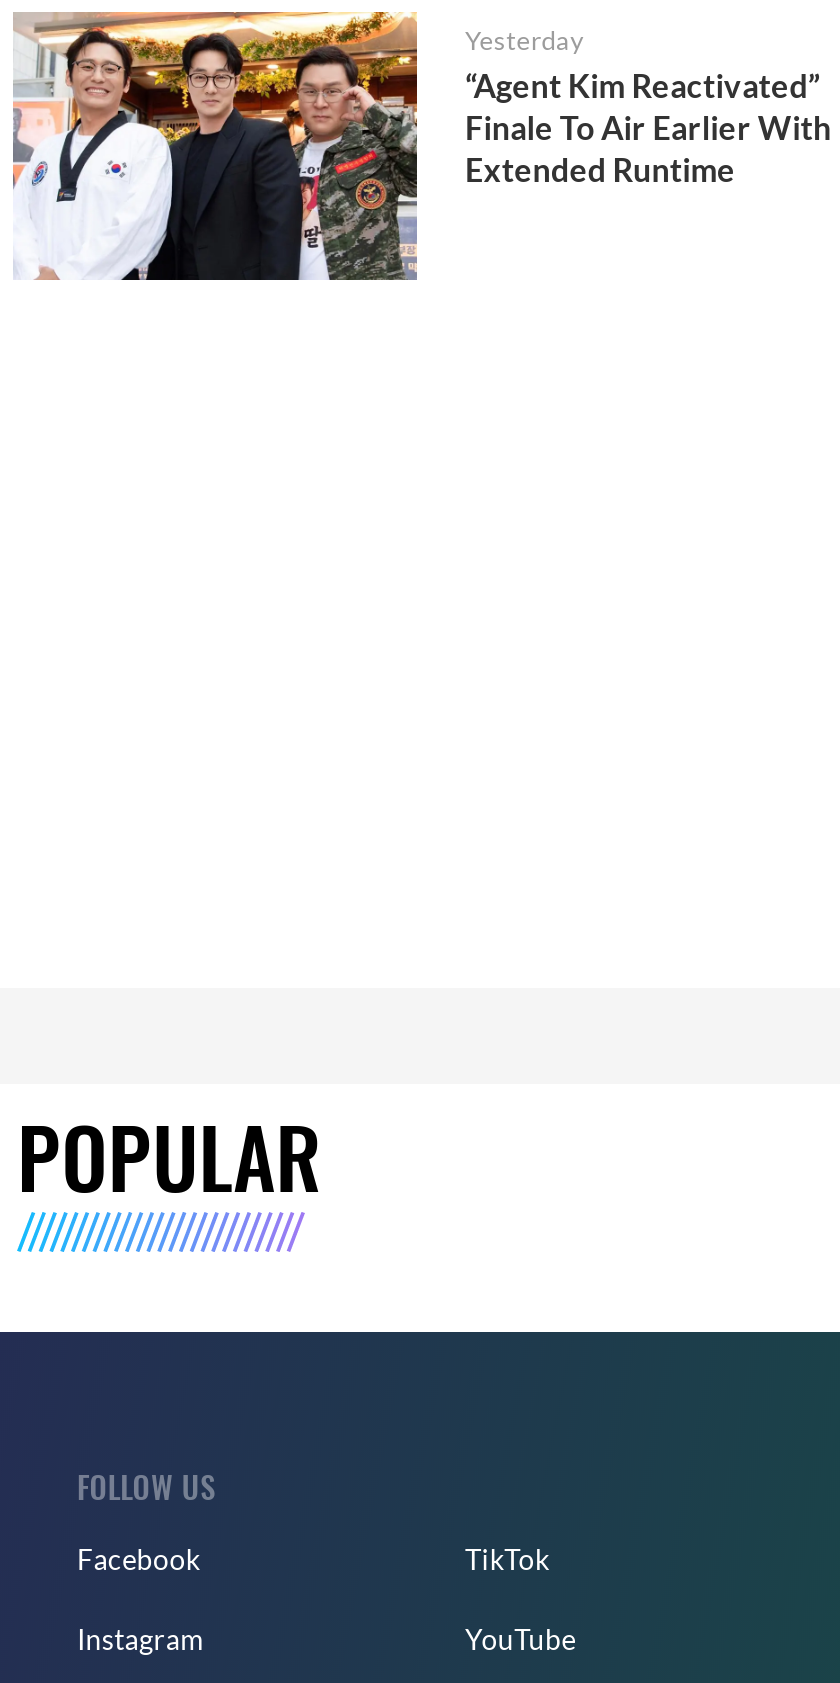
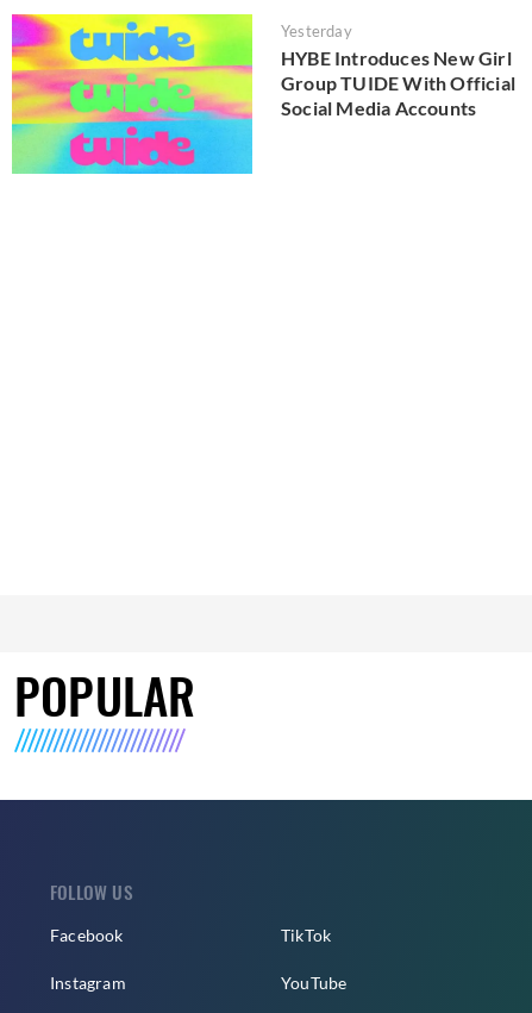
- [image]
- “Agent Kim Reactivated”
- Finale To Air Earlier With
- Extended Runtime
+ [image]
+ HYBE Introduces New Girl
+ Group TUIDE With Official
+ Social Media Accounts
